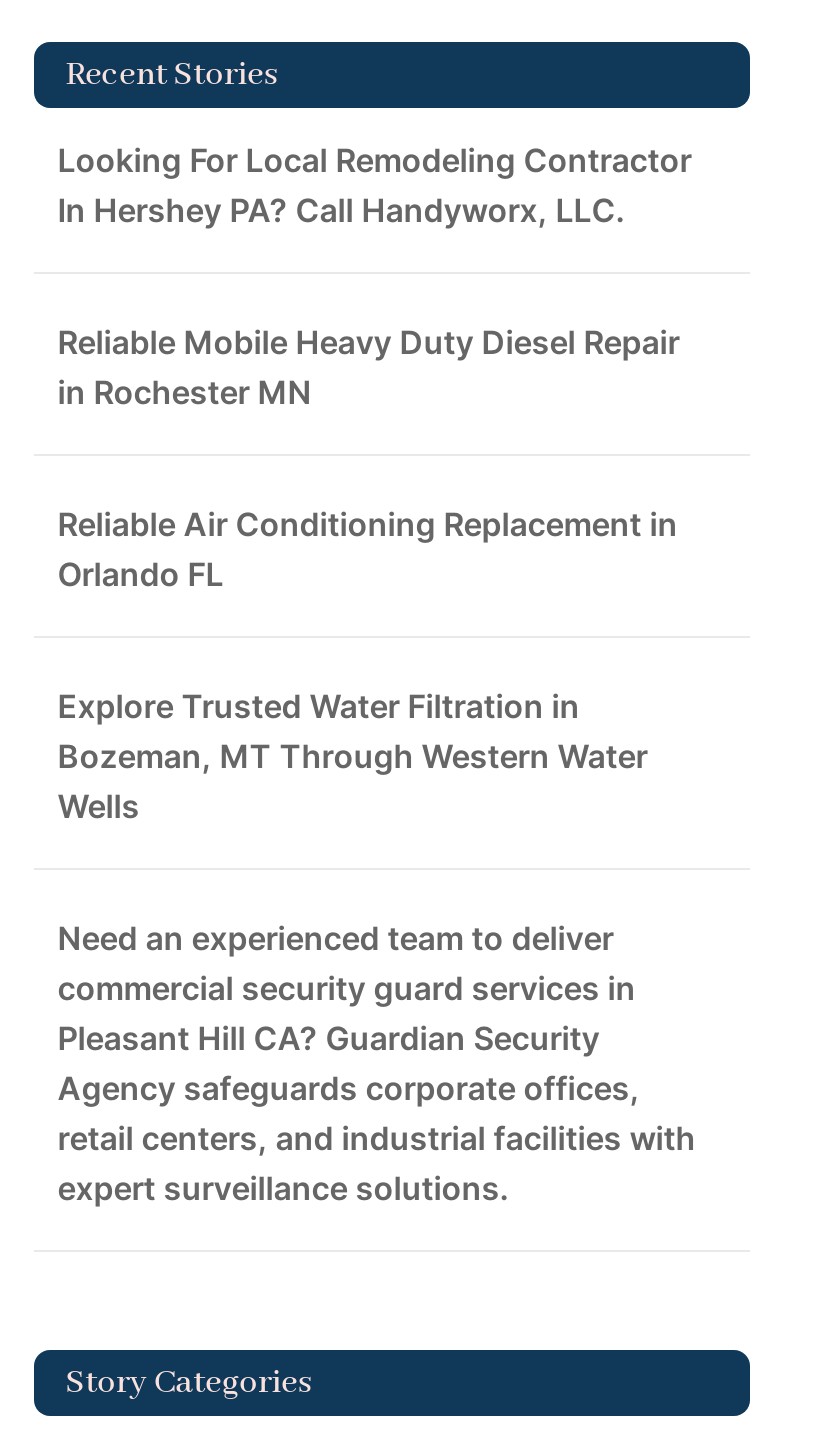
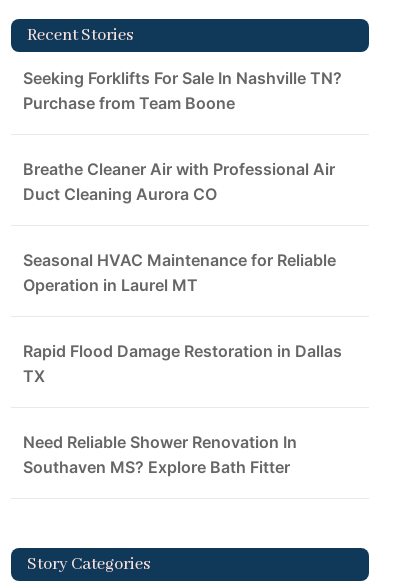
- Looking For Local Remodeling Contractor
- In Hershey PA? Call Handyworx, LLC.
+ Seeking Forklifts For Sale In Nashville TN?
+ Purchase from Team Boone

- Reliable Mobile Heavy Duty Diesel Repair
- in Rochester MN
+ Breathe Cleaner Air with Professional Air
+ Duct Cleaning Aurora CO

- Reliable Air Conditioning Replacement in
- Orlando FL
+ Seasonal HVAC Maintenance for Reliable
+ Operation in Laurel MT

- Explore Trusted Water Filtration in
- Bozeman, MT Through Western Water
- Wells
+ Rapid Flood Damage Restoration in Dallas
+ TX

- Need an experienced team to deliver
- commercial security guard services in
- Pleasant Hill CA? Guardian Security
- Agency safeguards corporate offices,
- retail centers, and industrial facilities with
- expert surveillance solutions.
+ Need Reliable Shower Renovation In
+ Southaven MS? Explore Bath Fitter
